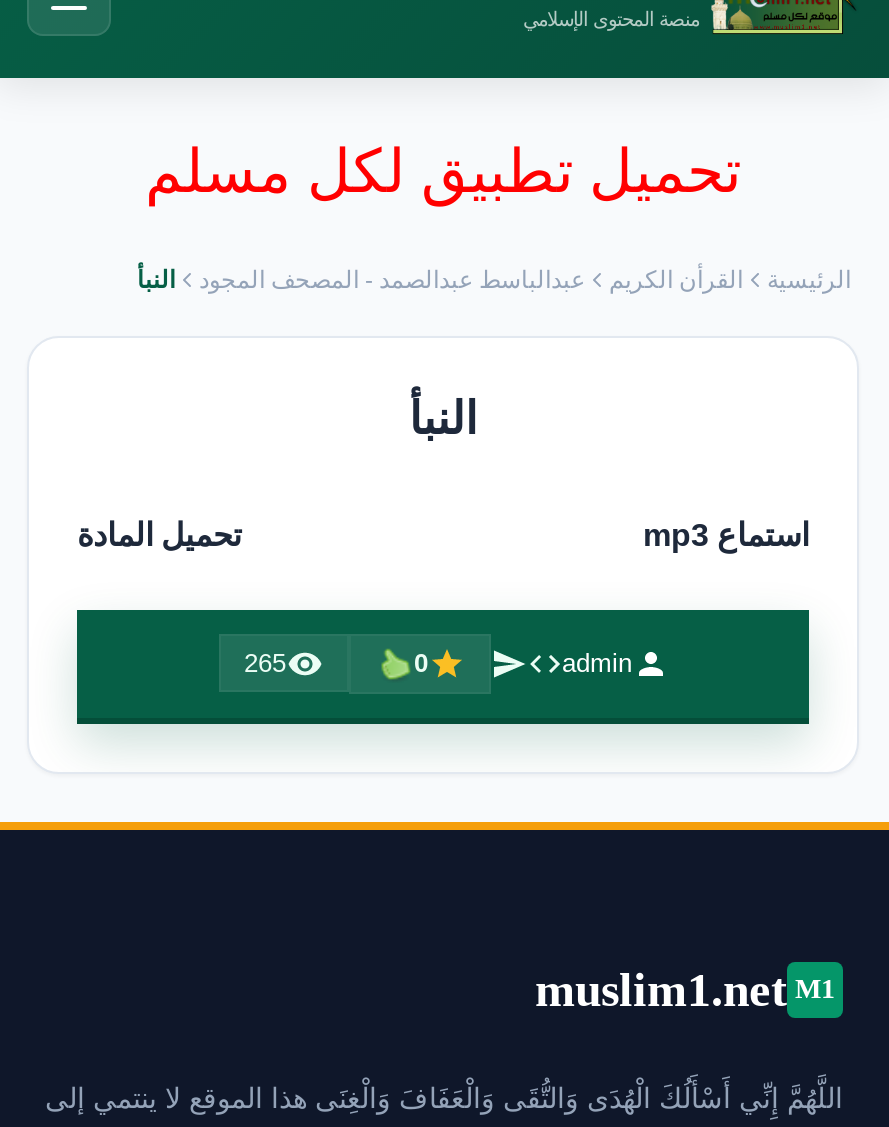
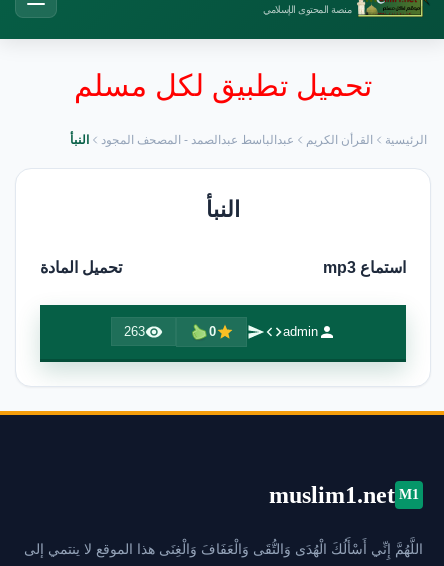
- 265
+ 263
